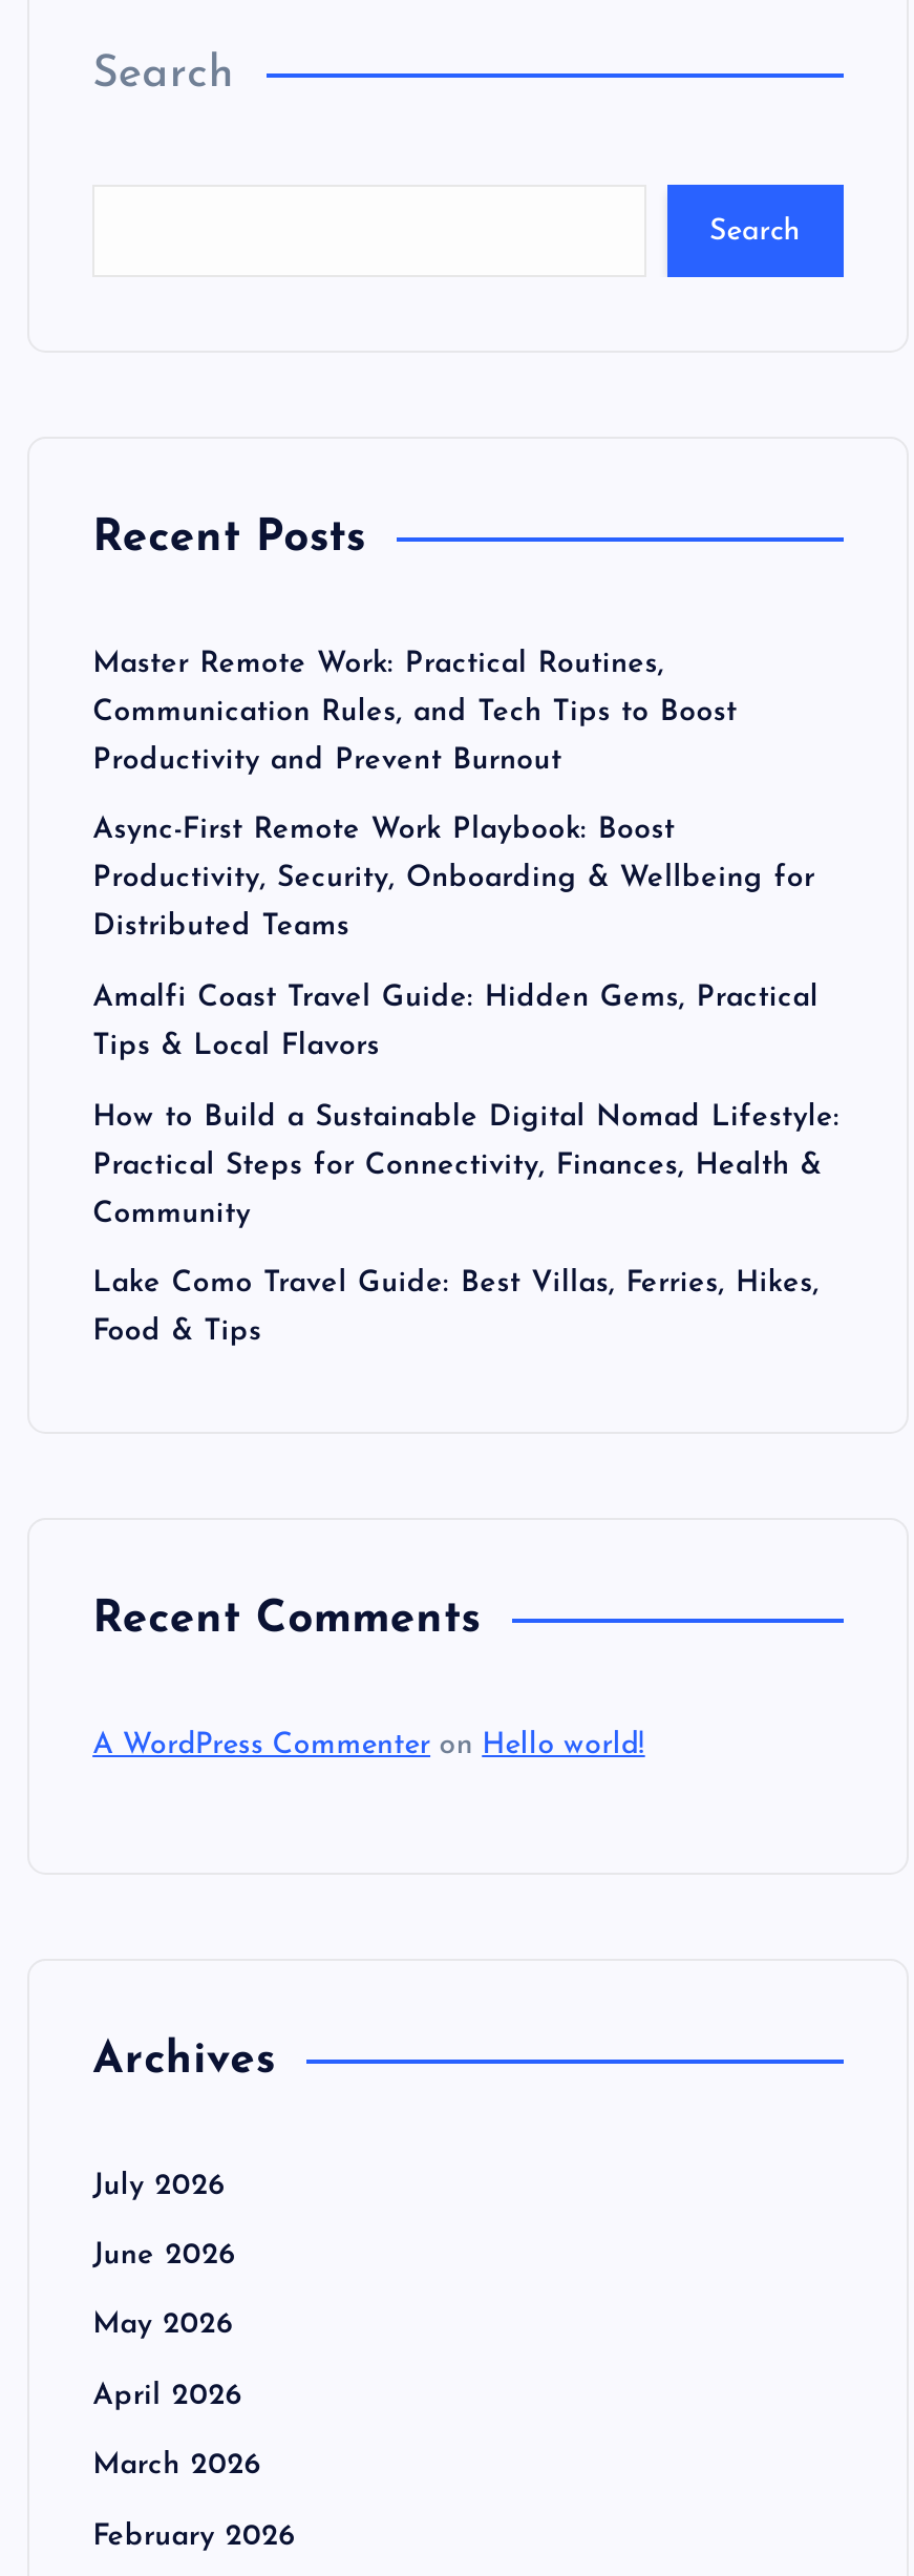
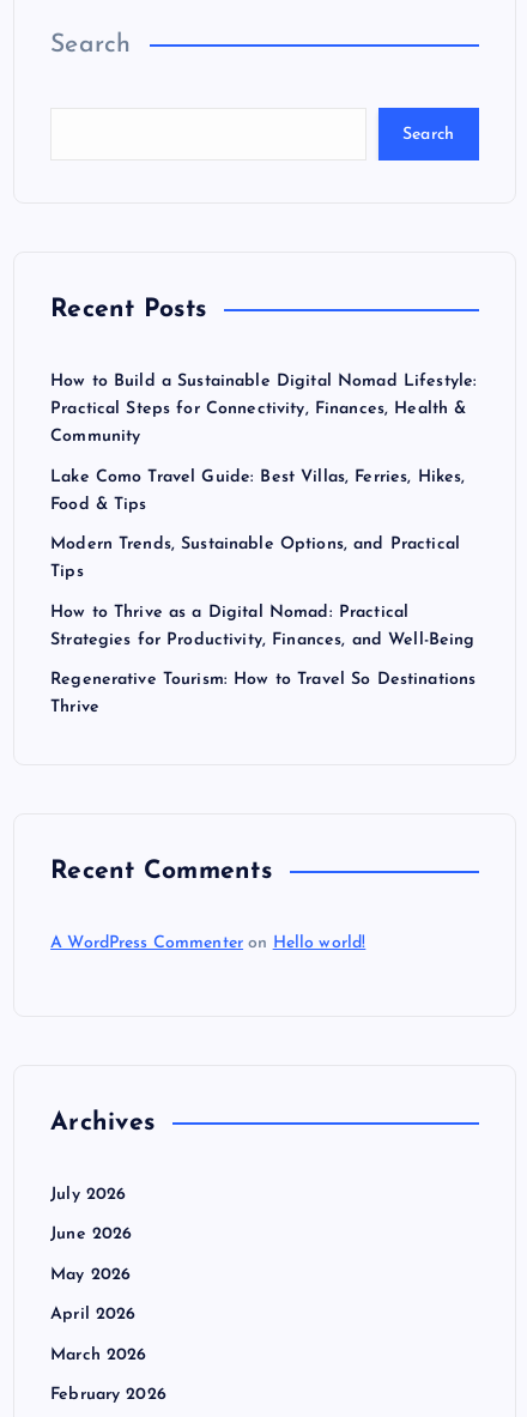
- Master Remote Work: Practical Routines,
- Communication Rules, and Tech Tips to Boost
- Productivity and Prevent Burnout
- Async-First Remote Work Playbook: Boost
- Productivity, Security, Onboarding & Wellbeing for
- Distributed Teams
- Amalfi Coast Travel Guide: Hidden Gems, Practical
- Tips & Local Flavors

moved up: How to Build a Sustainable Digital Nomad Lifestyle: | Practical Steps for Connectivity, Finances, Health & | Community | Lake Como Travel Guide: Best Villas, Ferries, Hikes, | Food & Tips

+ Modern Trends, Sustainable Options, and Practical
+ Tips
+ How to Thrive as a Digital Nomad: Practical
+ Strategies for Productivity, Finances, and Well-Being
+ Regenerative Tourism: How to Travel So Destinations
+ Thrive
